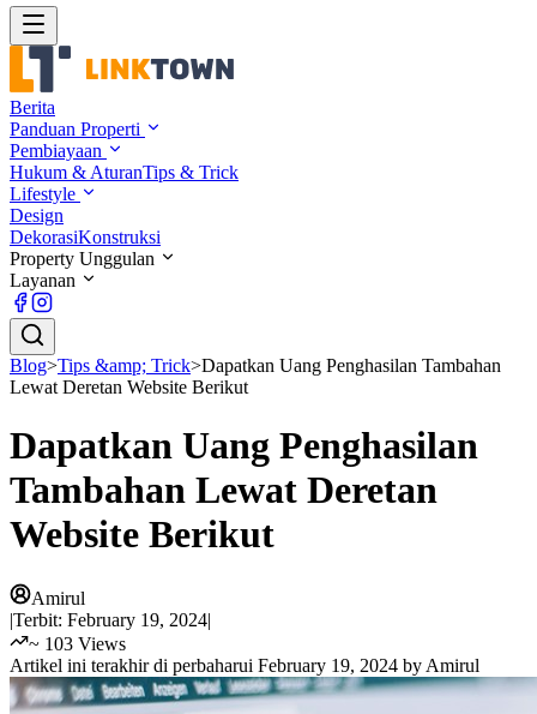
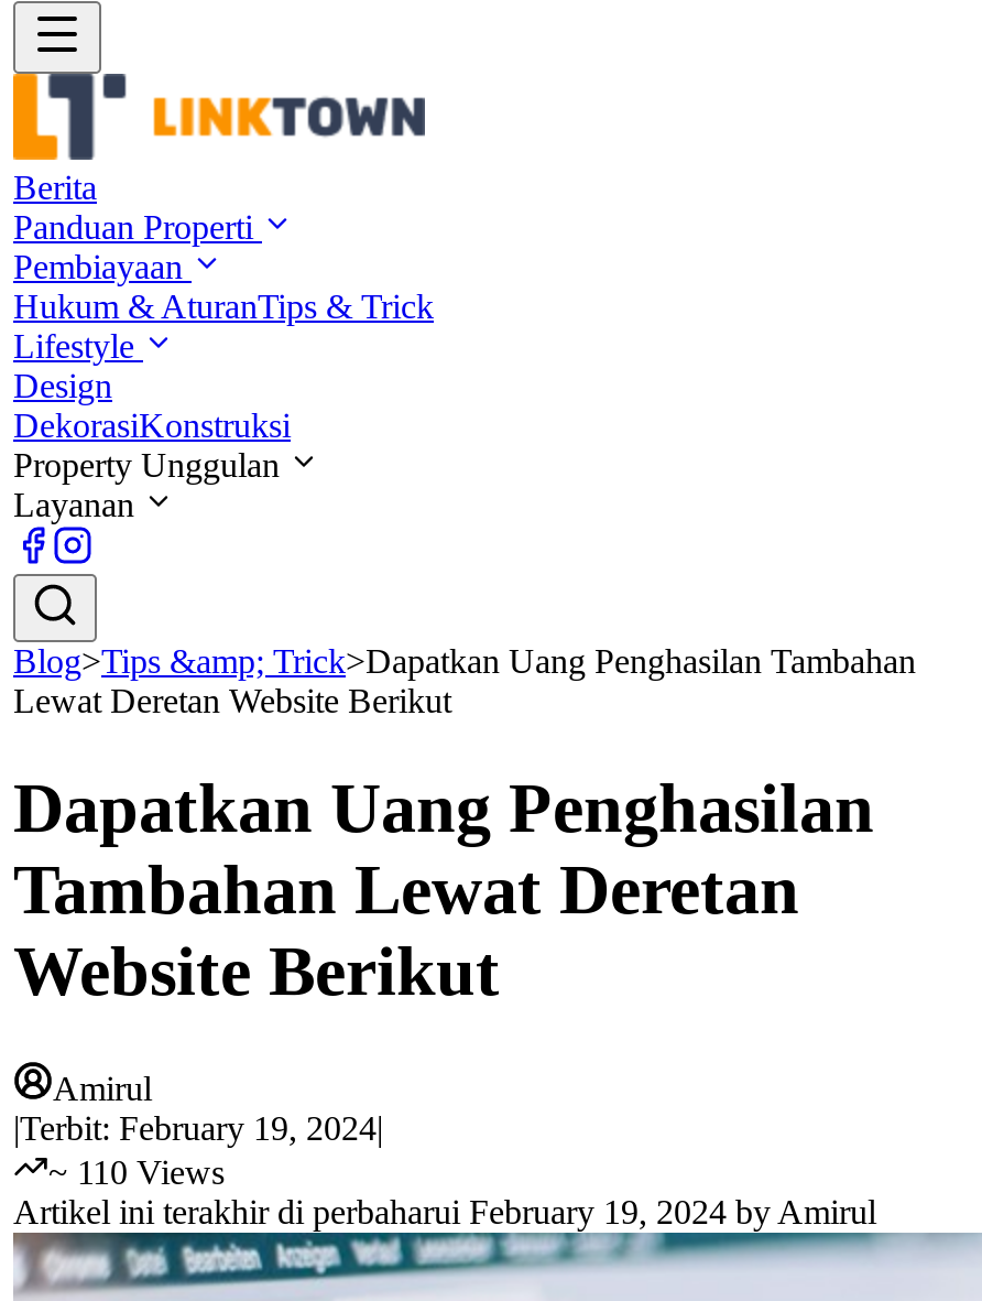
- ~ 103 Views
+ ~ 110 Views
